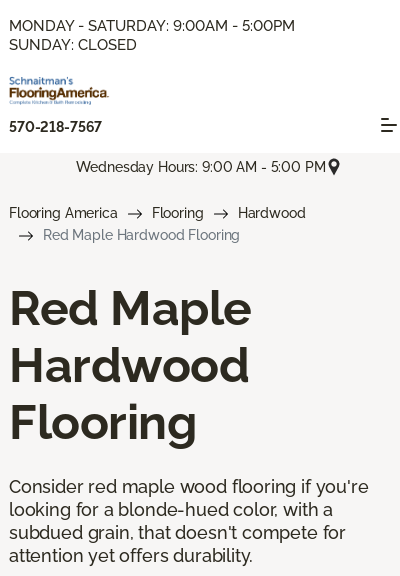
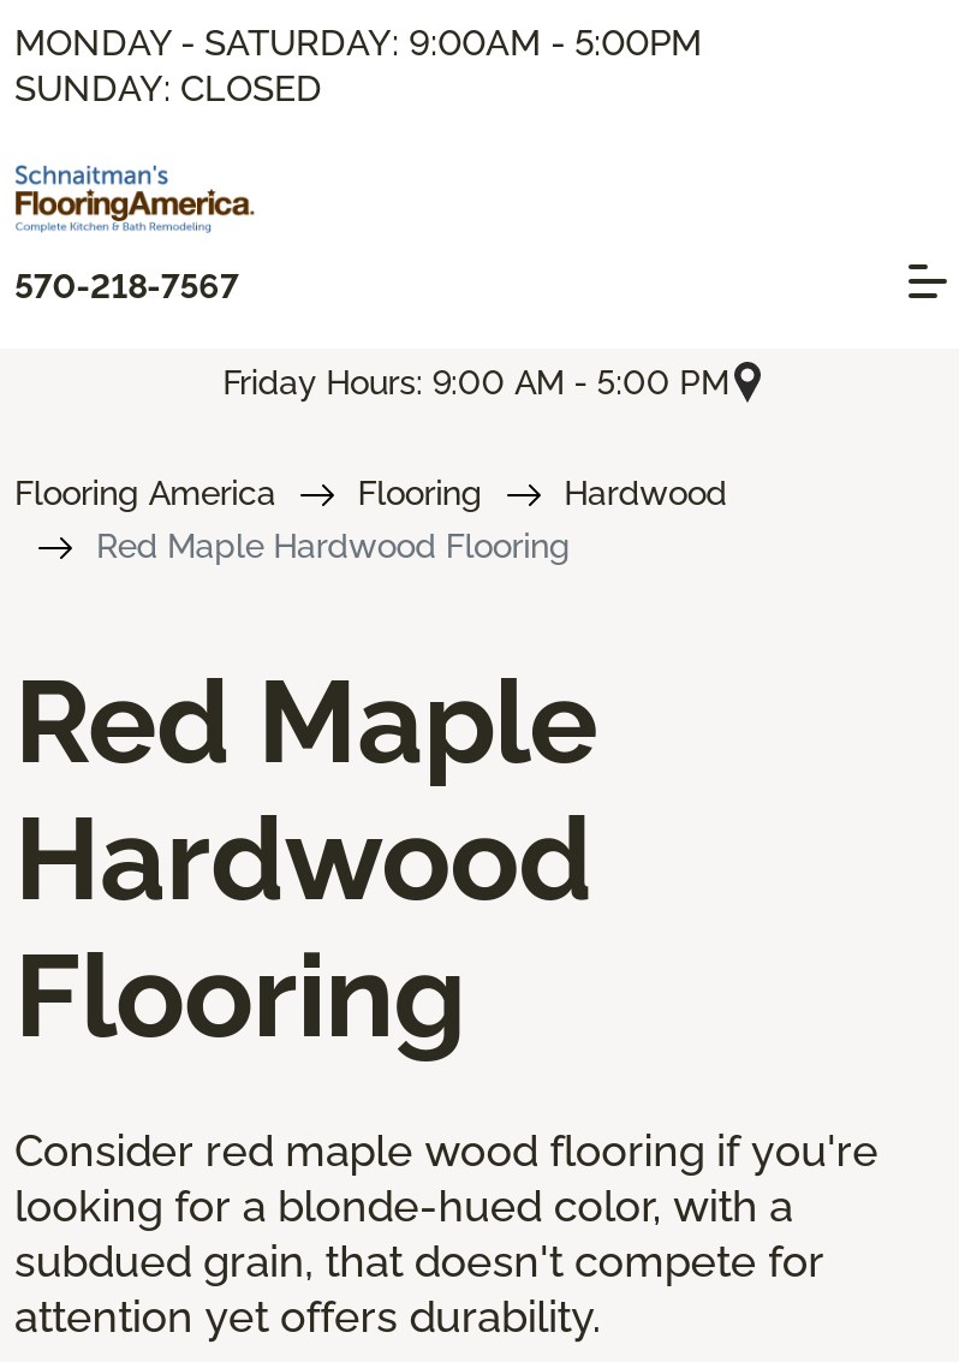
- Wednesday Hours: 9:00 AM - 5:00 PM
+ Friday Hours: 9:00 AM - 5:00 PM
